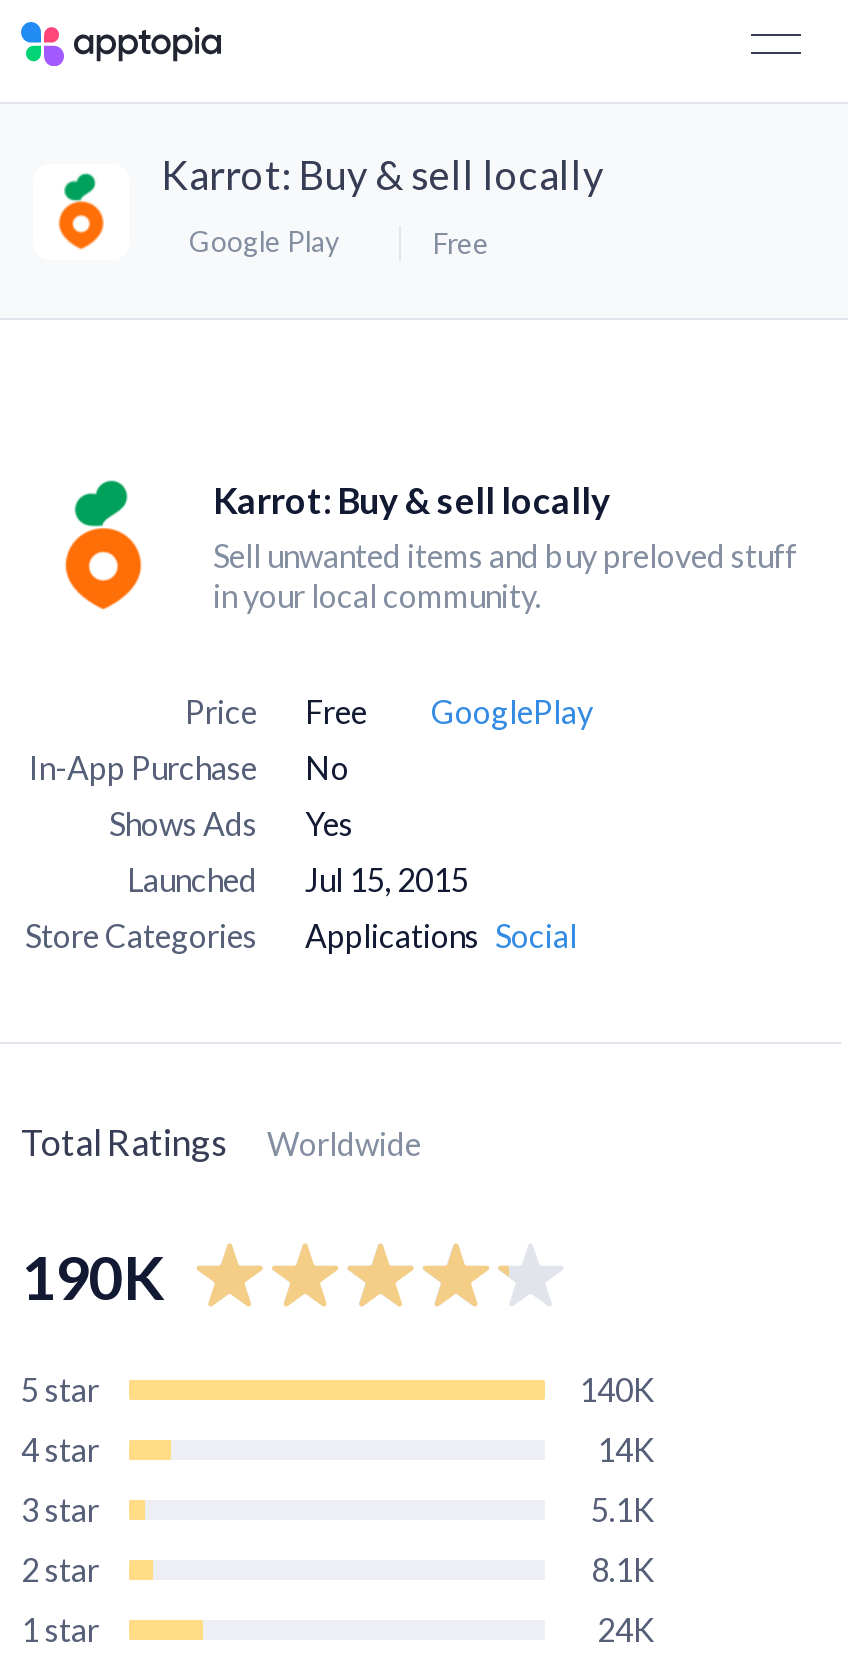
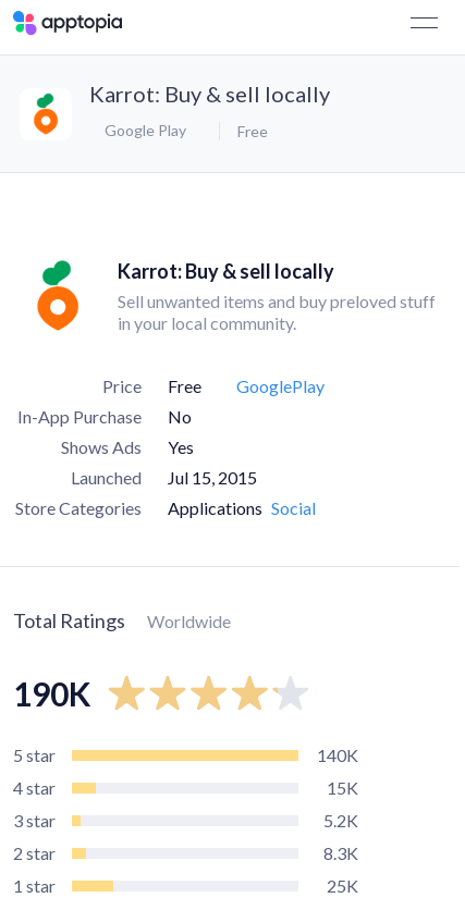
- 14K
+ 15K

- 5.1K
+ 5.2K

- 8.1K
+ 8.3K

- 24K
+ 25K
